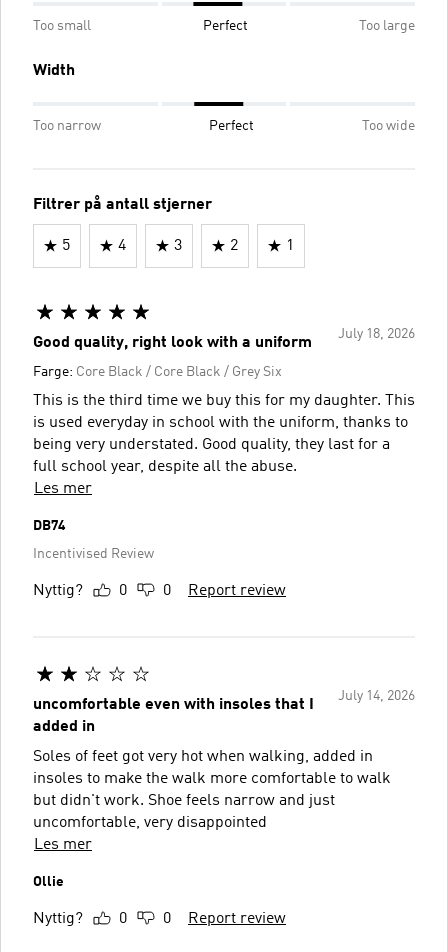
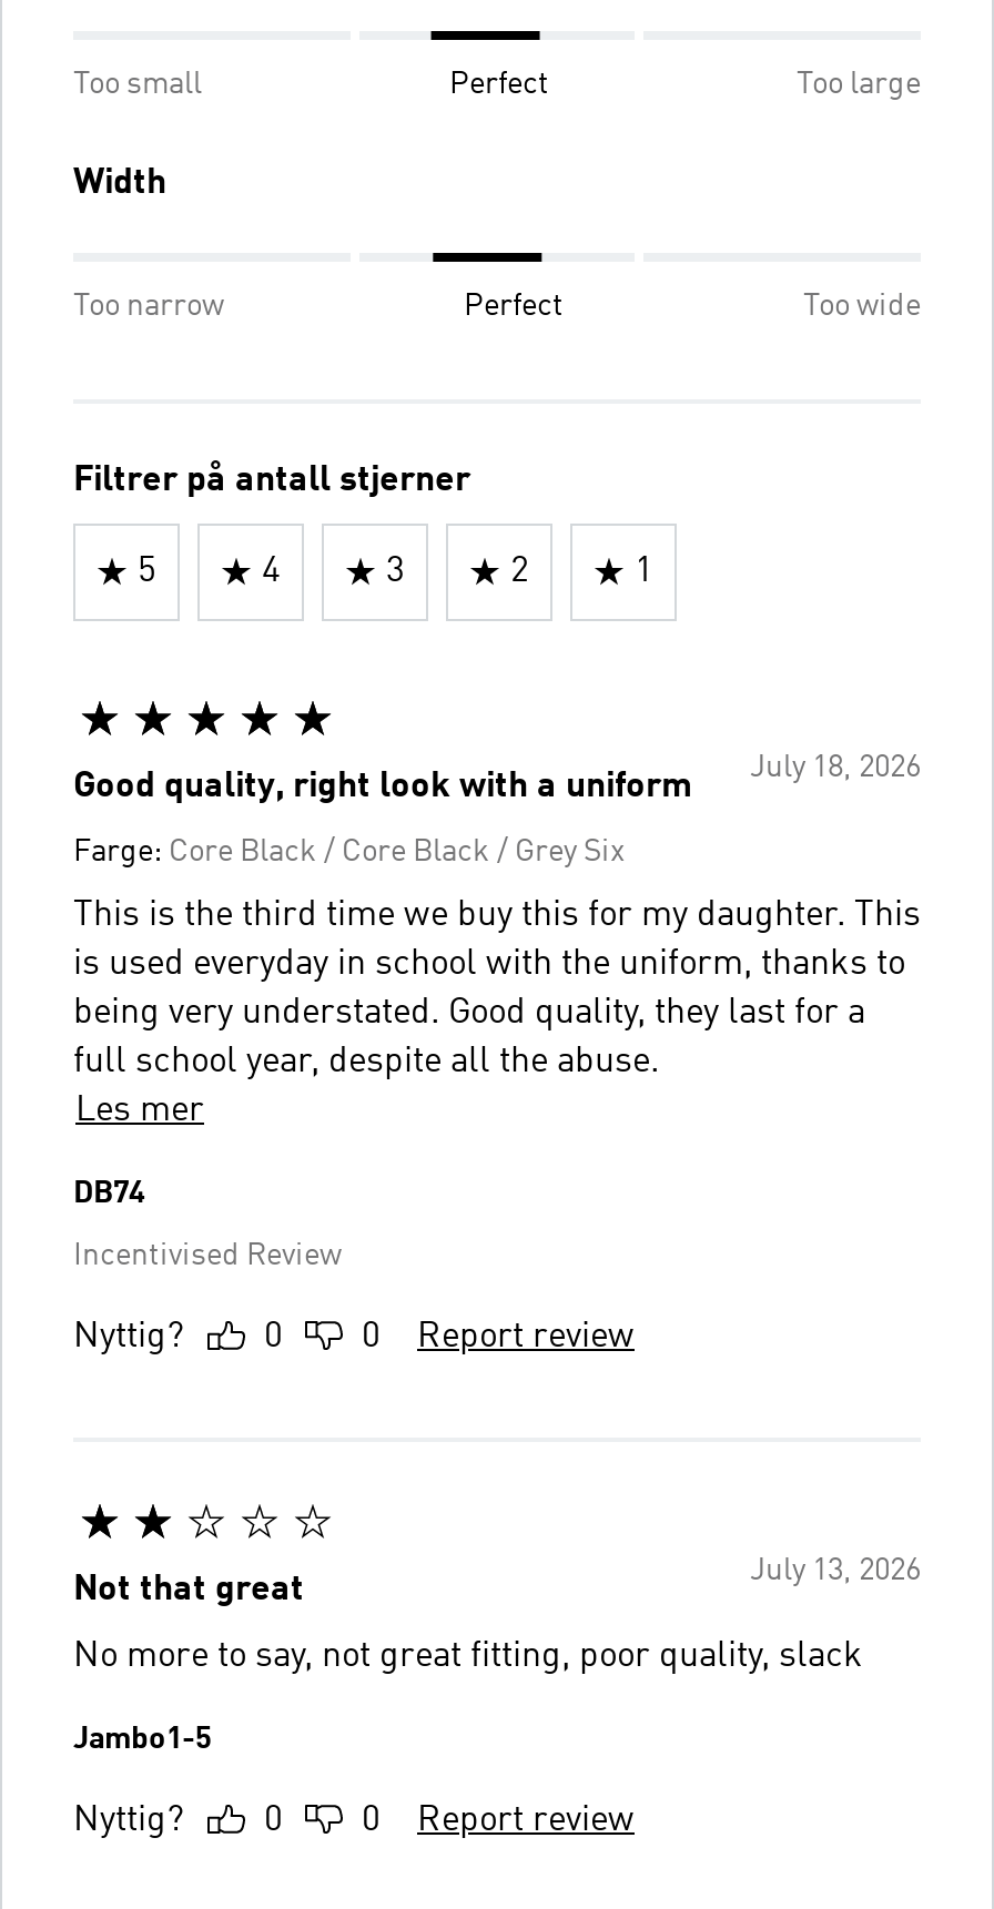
- July 14, 2026
- uncomfortable even with insoles that I
- added in
+ July 13, 2026
+ Not that great

- Soles of feet got very hot when walking, added in
- insoles to make the walk more comfortable to walk
- but didn't work. Shoe feels narrow and just
- uncomfortable, very disappointed
- Les mer
+ No more to say, not great fitting, poor quality, slack

- Ollie
+ Jambo1-5
